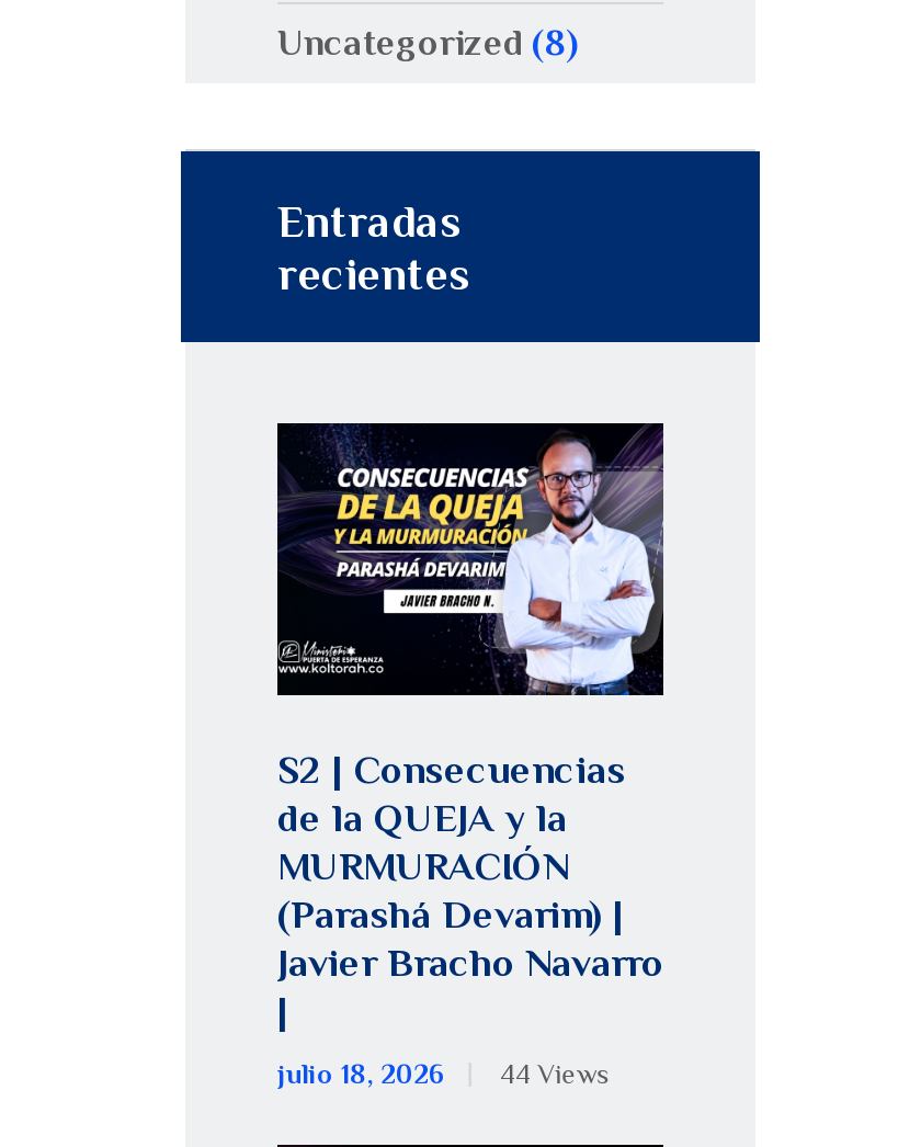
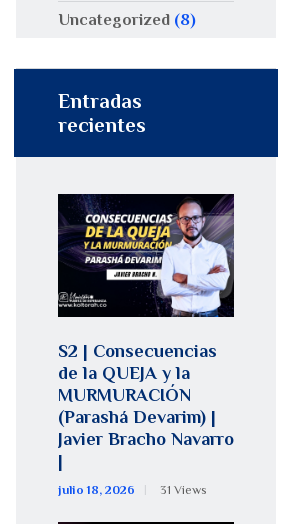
- julio 18, 2026 44 Views
+ julio 18, 2026 31 Views
